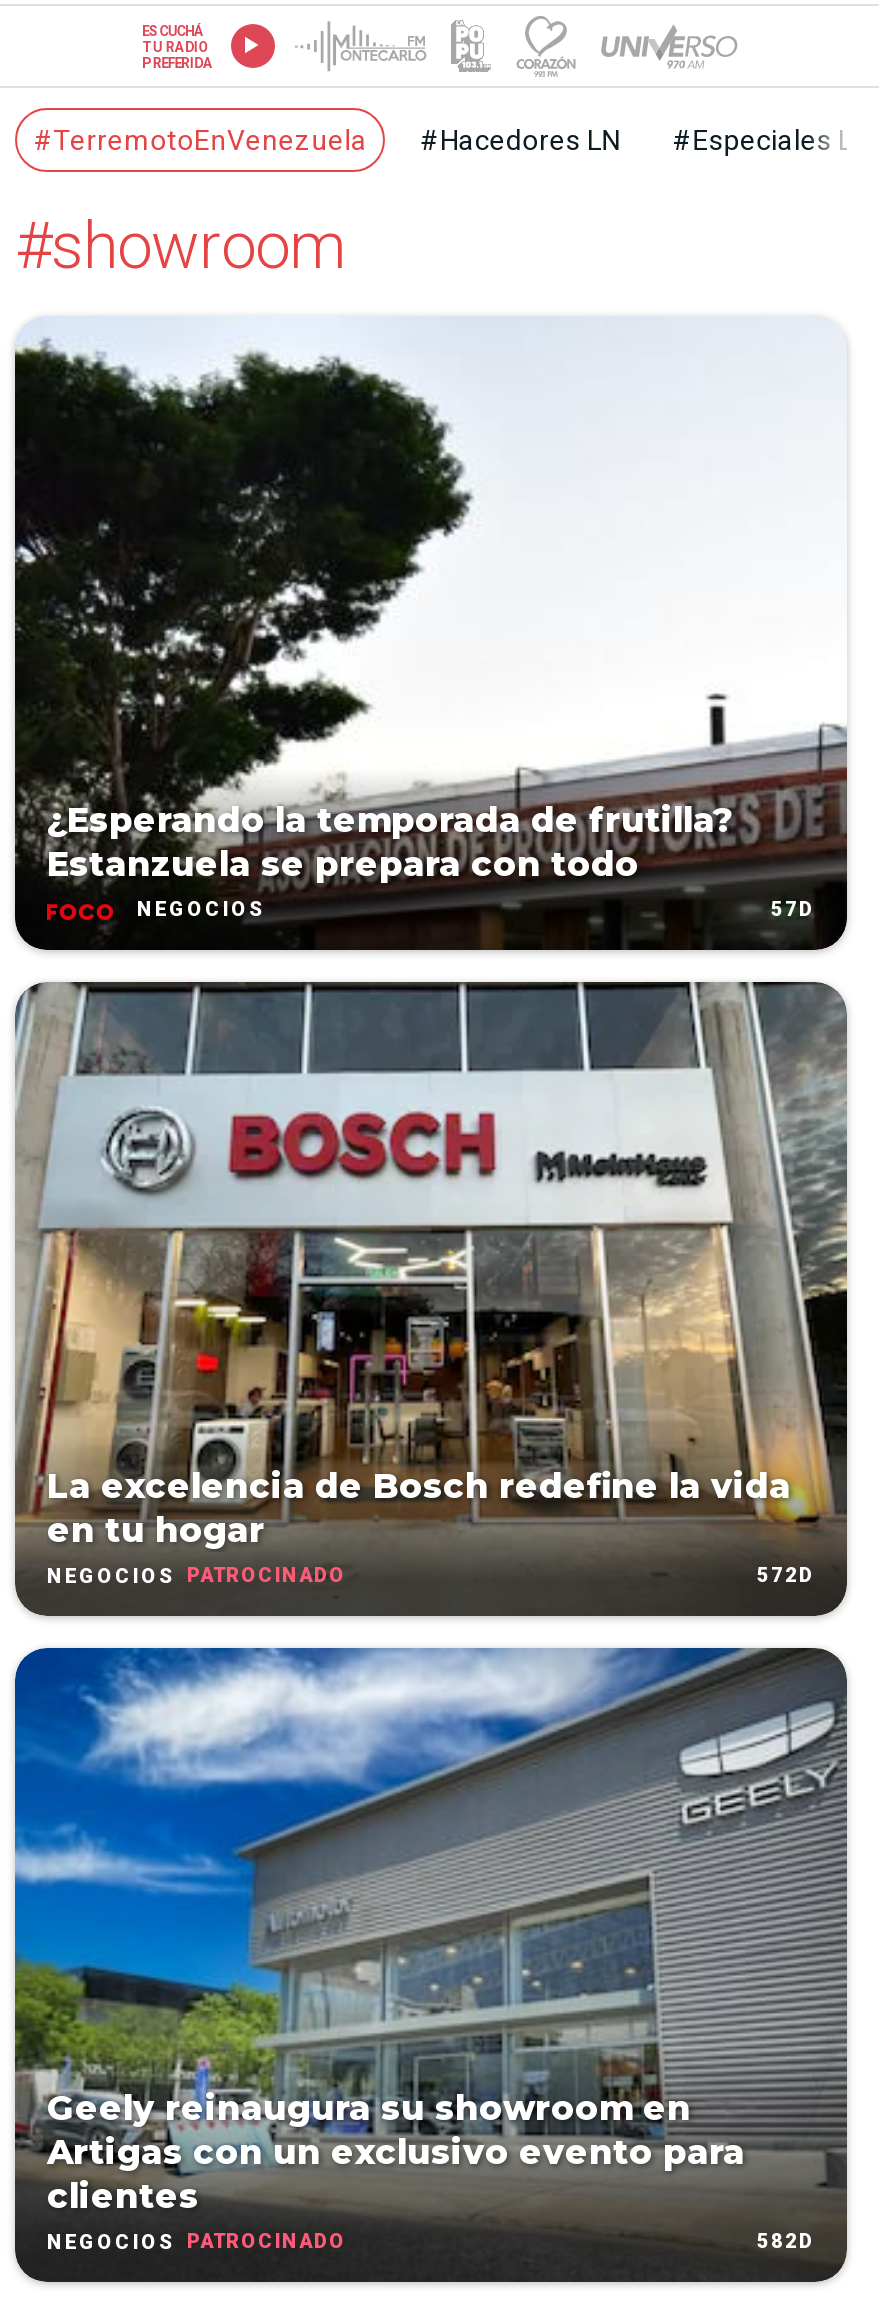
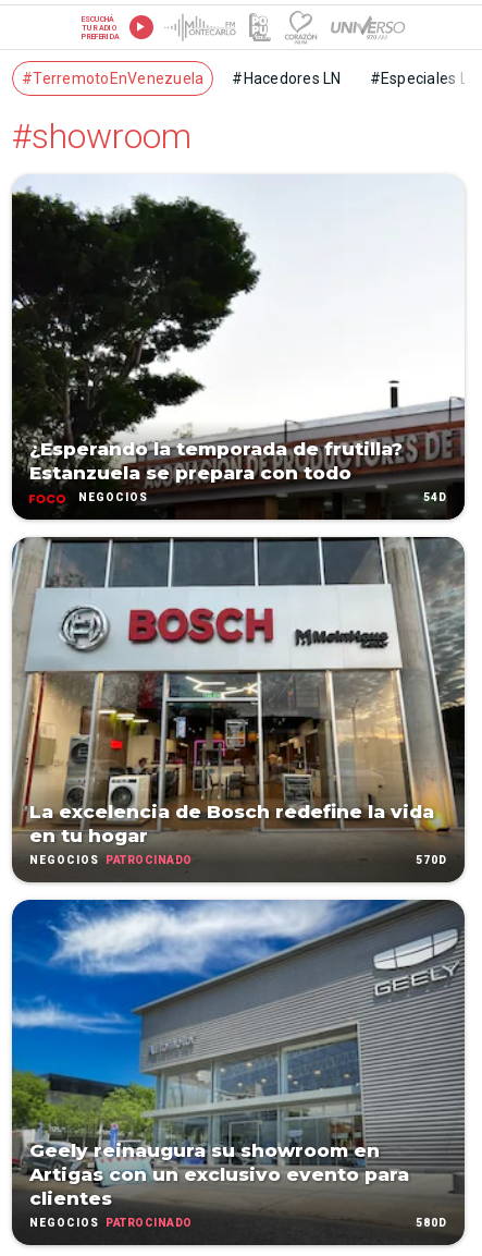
- 57D
+ 54D

- 572D
+ 570D

- 582D
+ 580D
